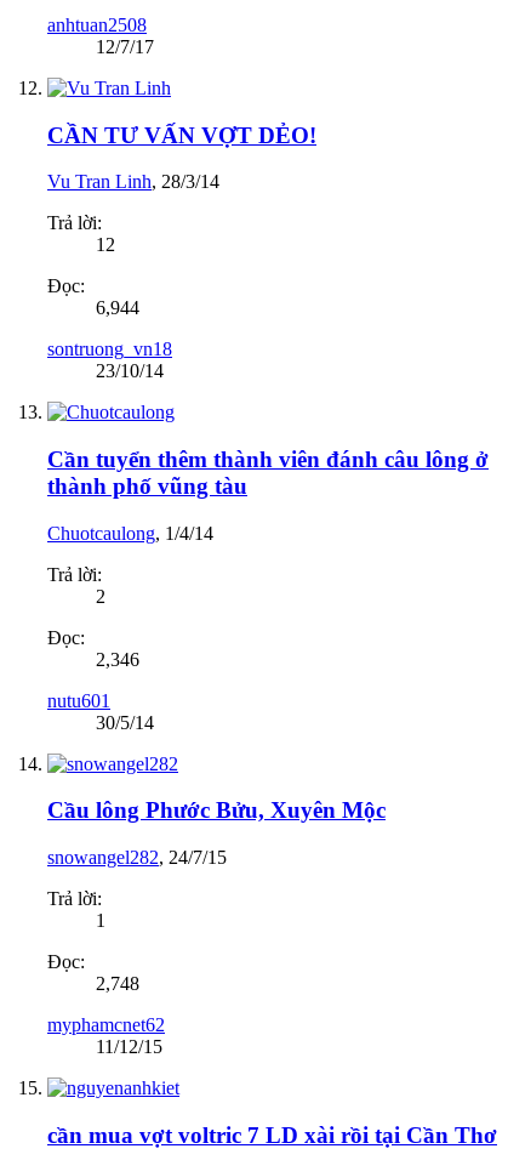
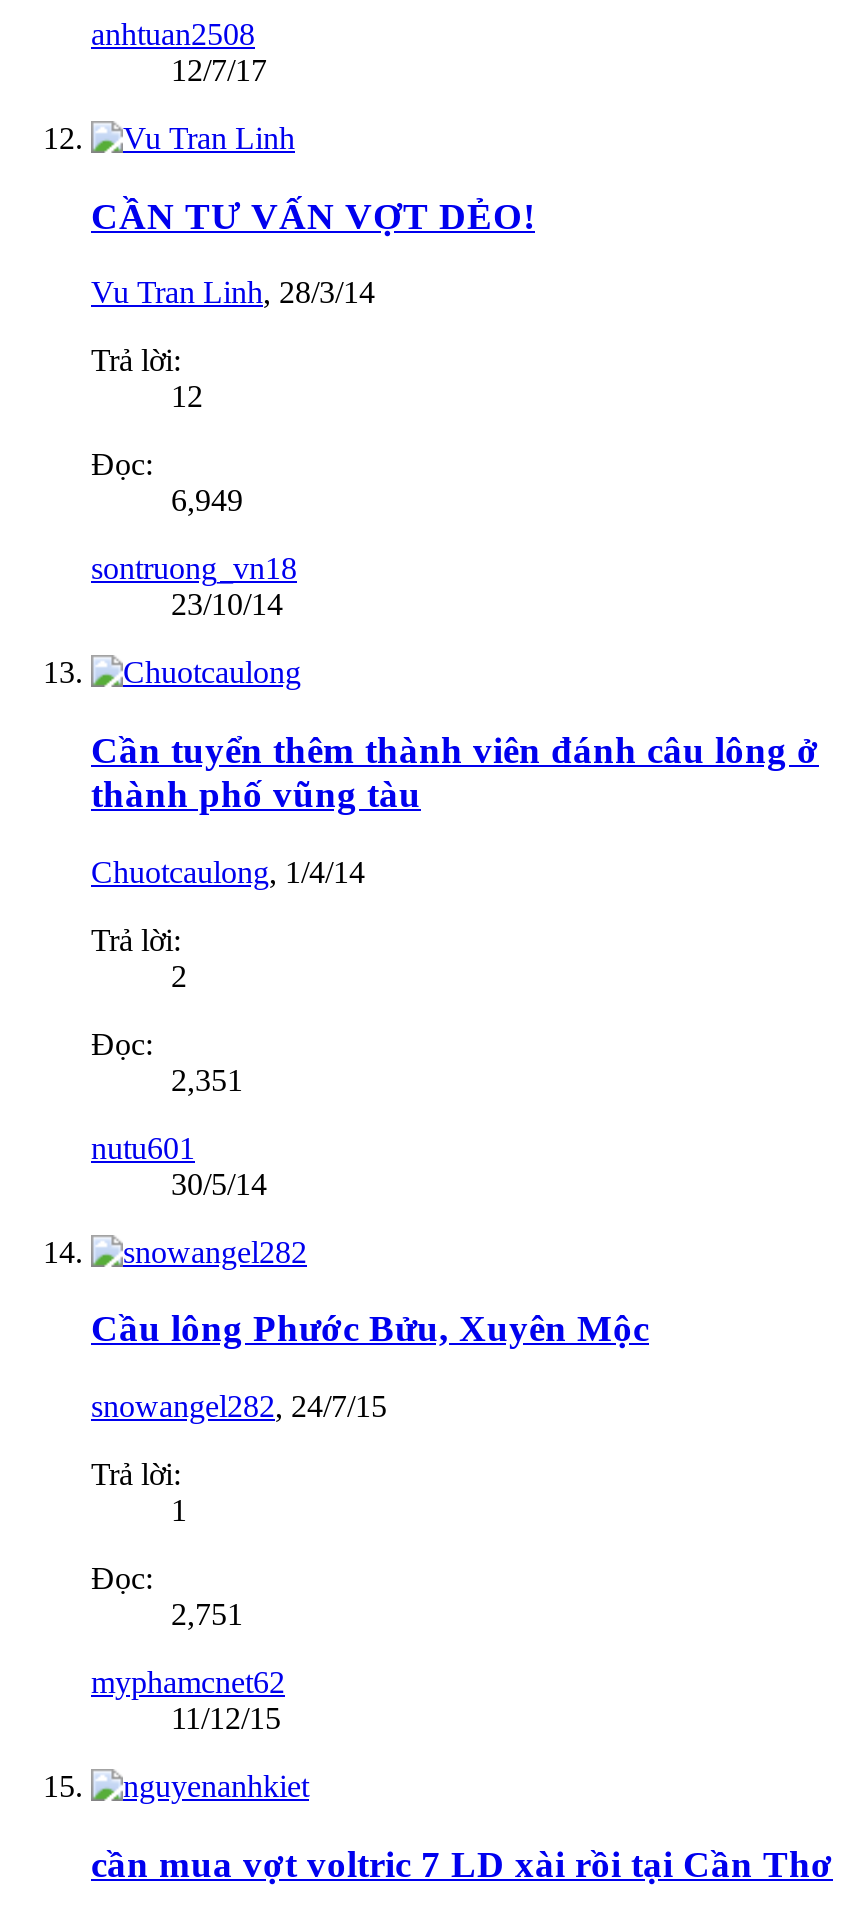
- 6,944
+ 6,949

- 2,346
+ 2,351

- 2,748
+ 2,751
